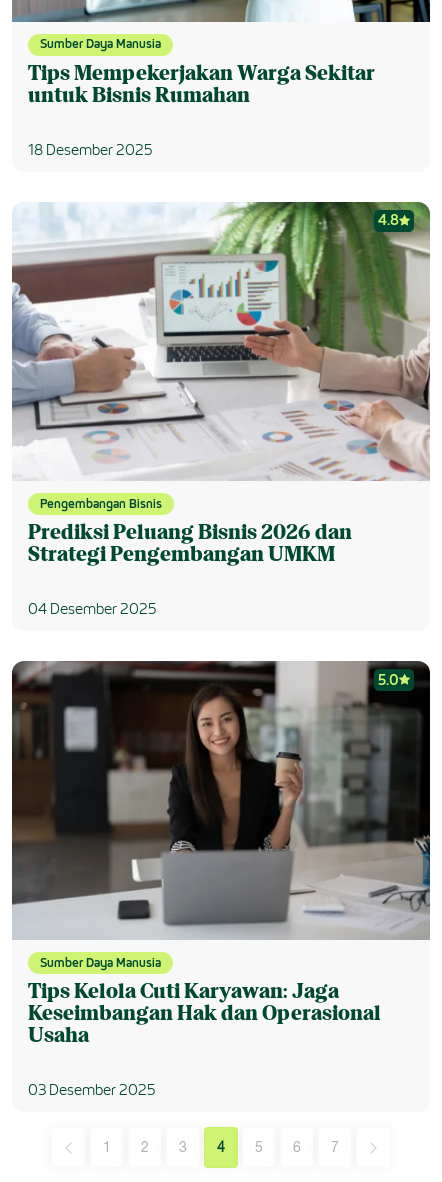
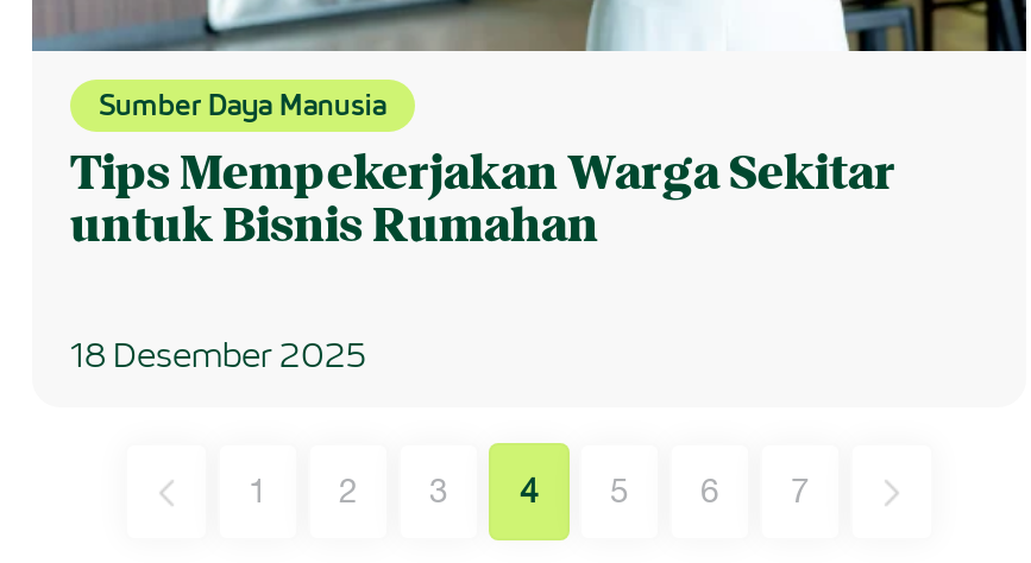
- [image]
- 4.8

- Pengembangan Bisnis
- Prediksi Peluang Bisnis 2026 dan
- Strategi Pengembangan UMKM
- 04 Desember 2025

- [image]
- 5.0

- Sumber Daya Manusia
- Tips Kelola Cuti Karyawan: Jaga
- Keseimbangan Hak dan Operasional
- Usaha
- 03 Desember 2025
